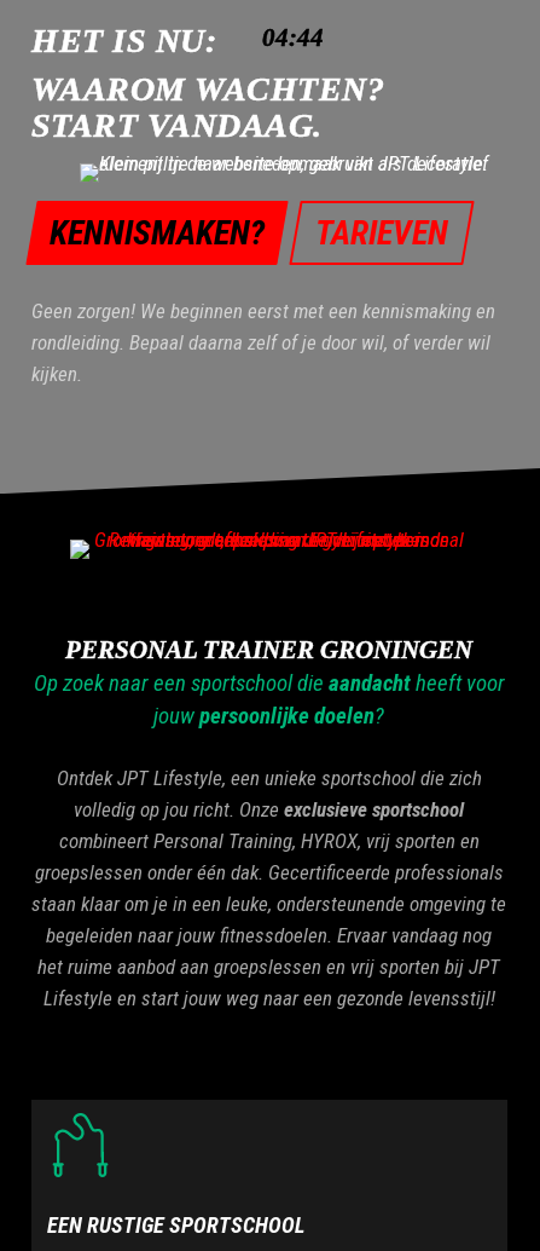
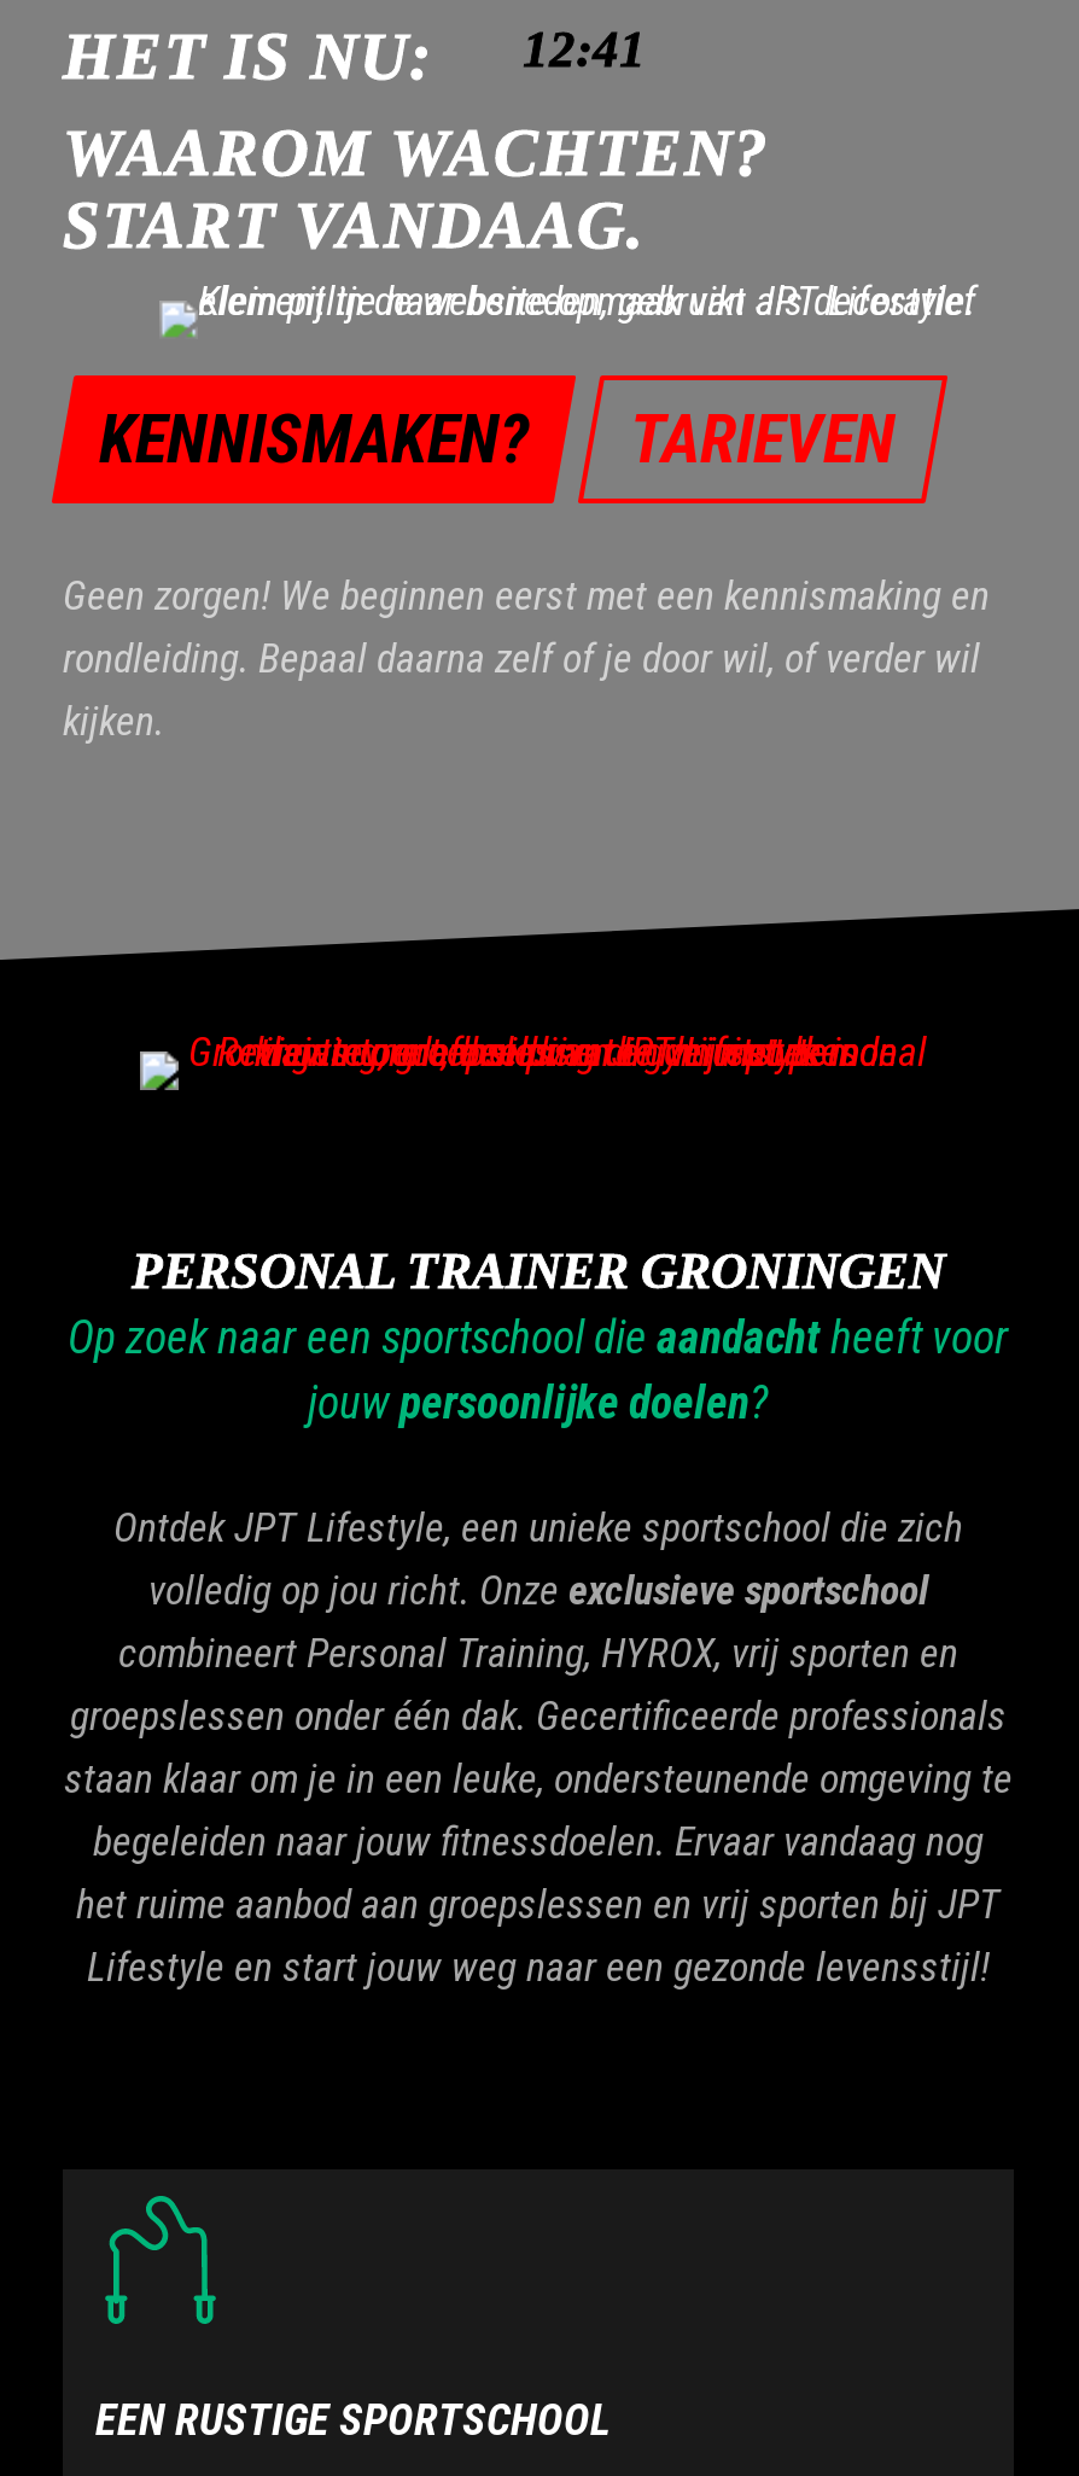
- HET IS NU: 04:44
+ HET IS NU: 12:41
